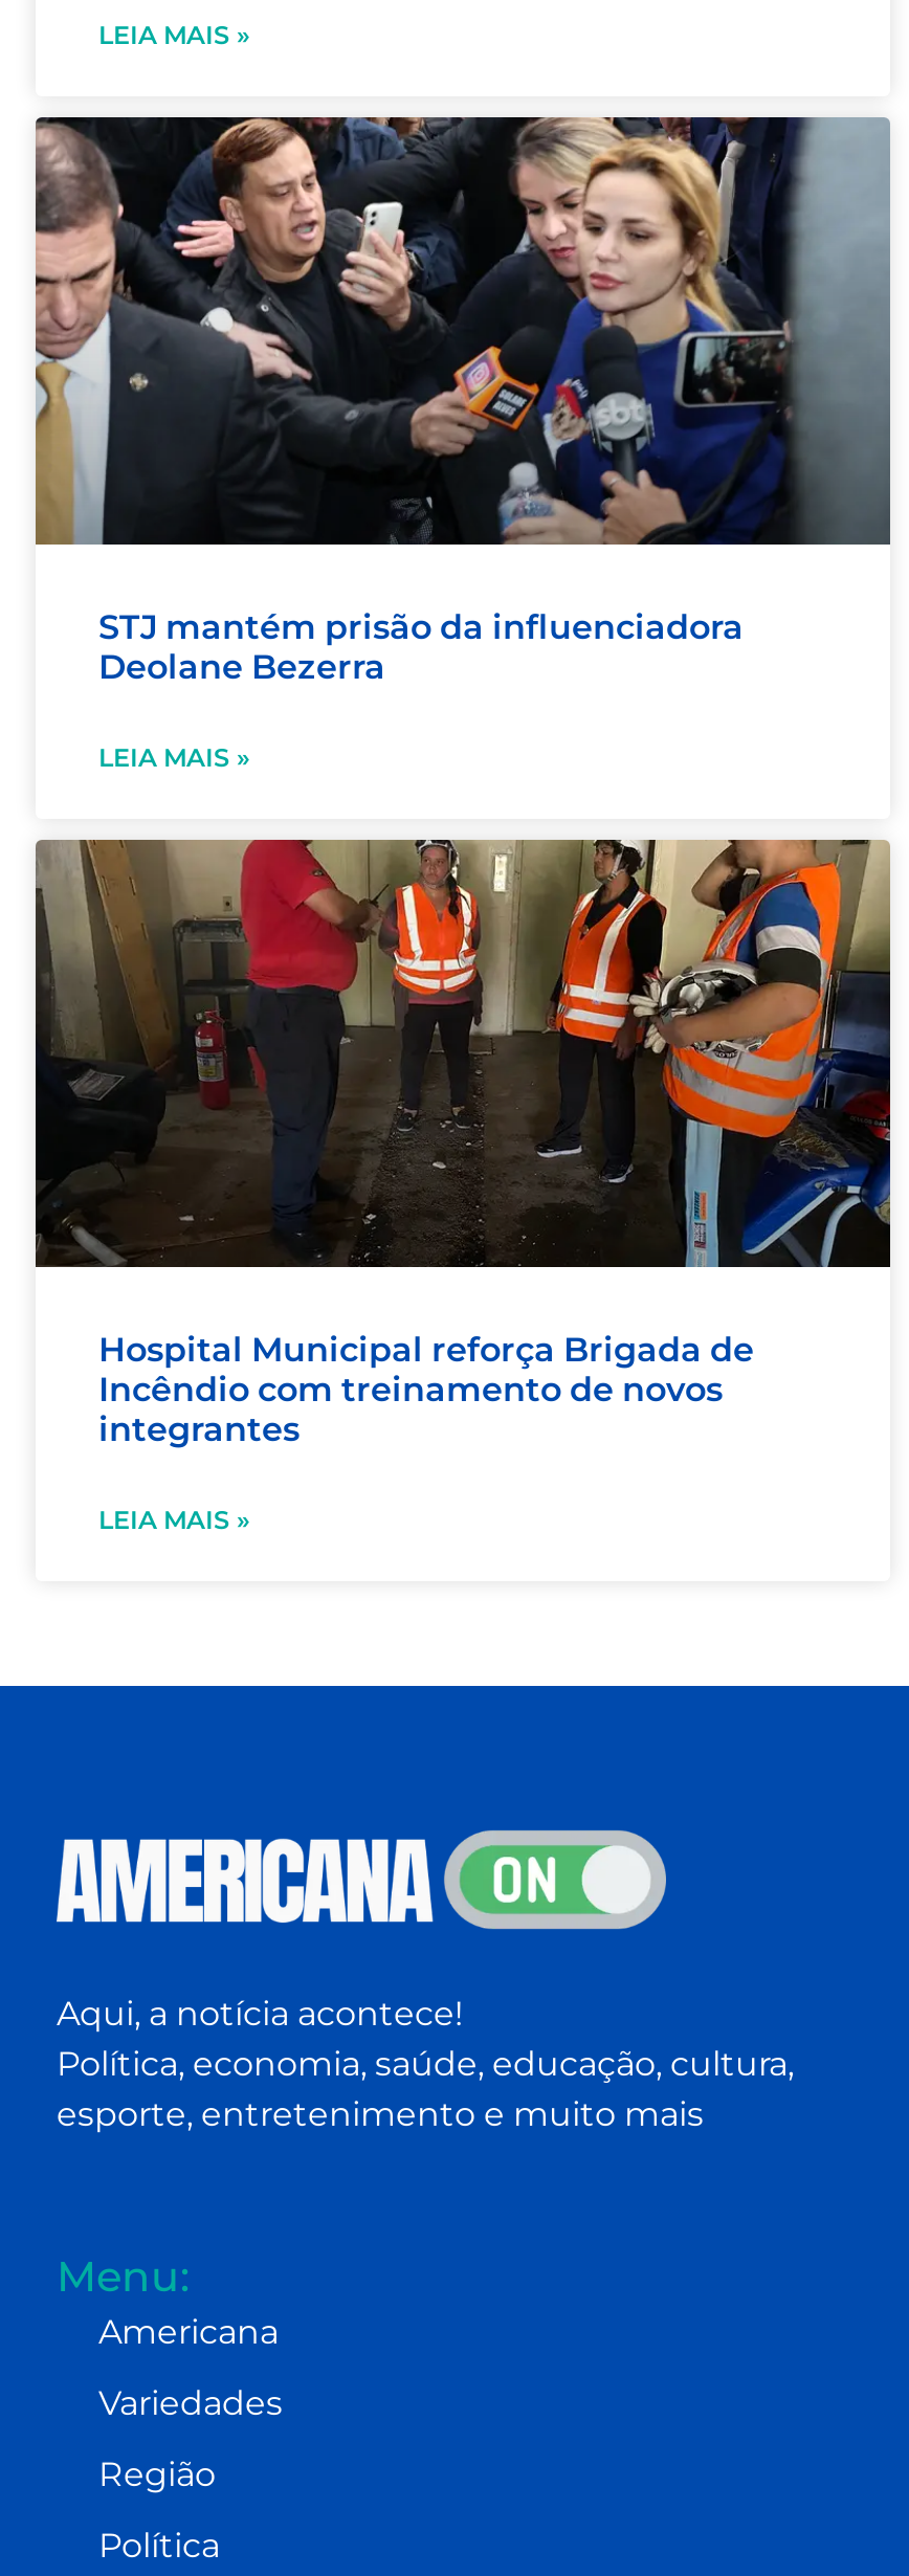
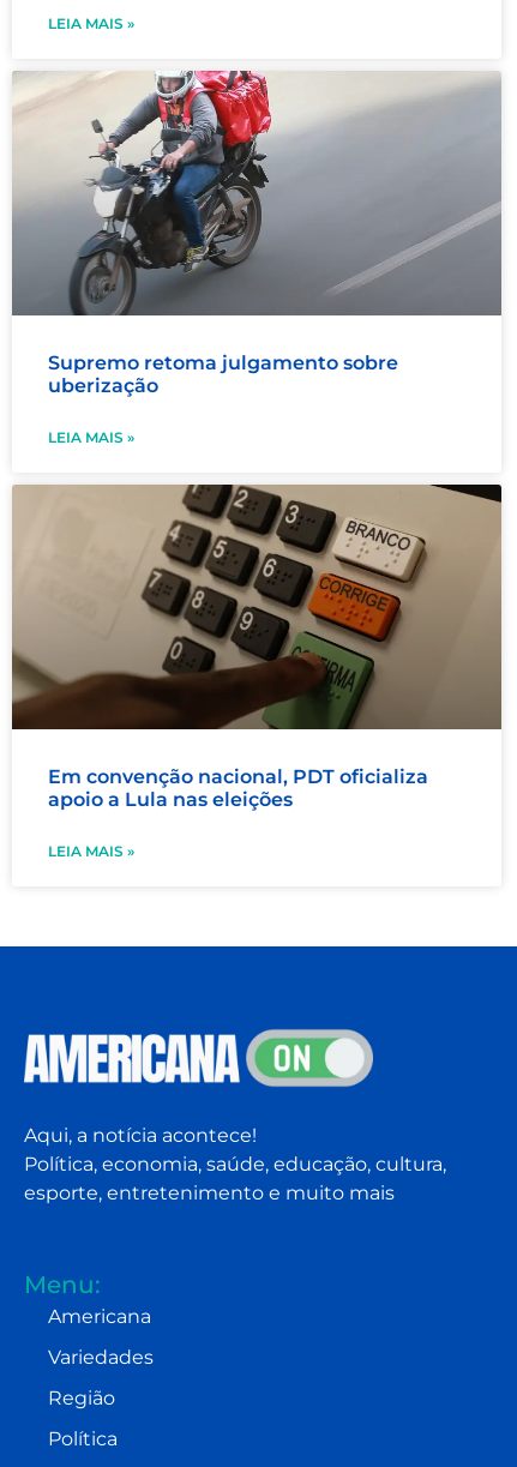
- [image]
- STJ mantém prisão da influenciadora
- Deolane Bezerra
+ [image]
+ Supremo retoma julgamento sobre
+ uberização

- [image]
- Hospital Municipal reforça Brigada de
- Incêndio com treinamento de novos
- integrantes
+ [image]
+ Em convenção nacional, PDT oficializa
+ apoio a Lula nas eleições
